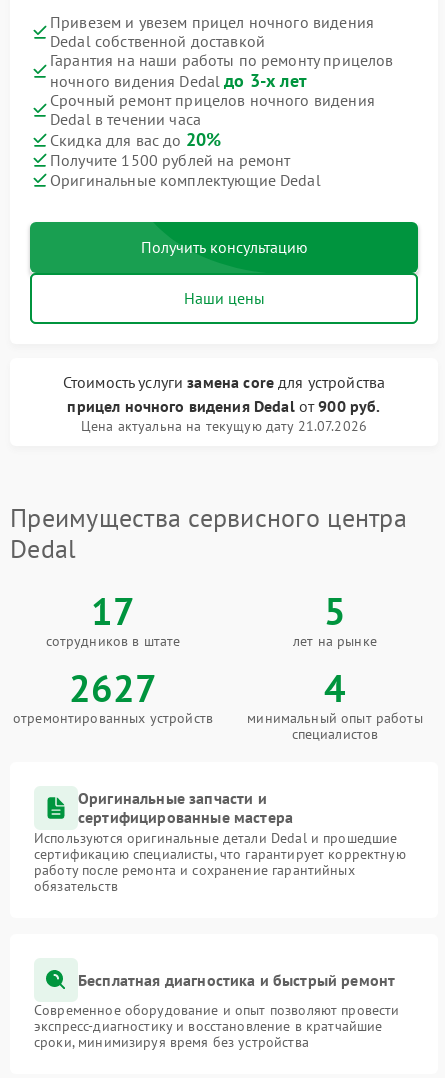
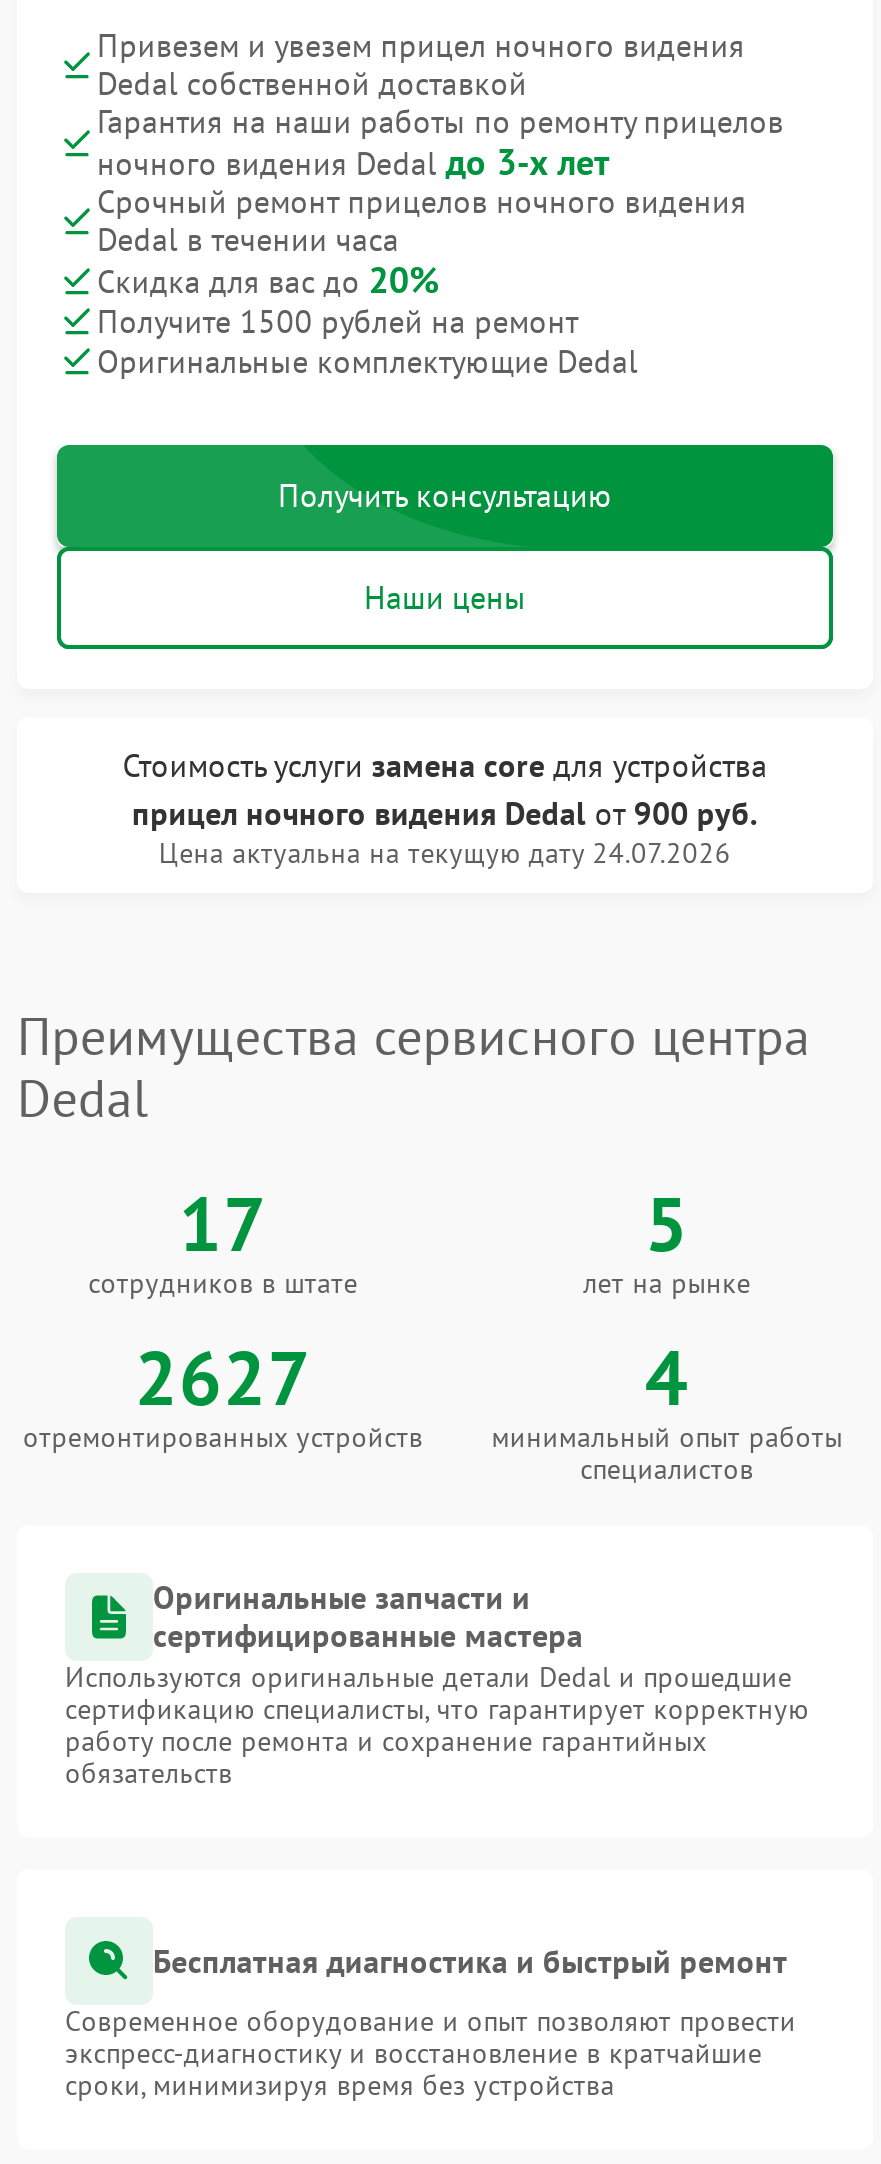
- Цена актуальна на текущую дату 21.07.2026
+ Цена актуальна на текущую дату 24.07.2026
